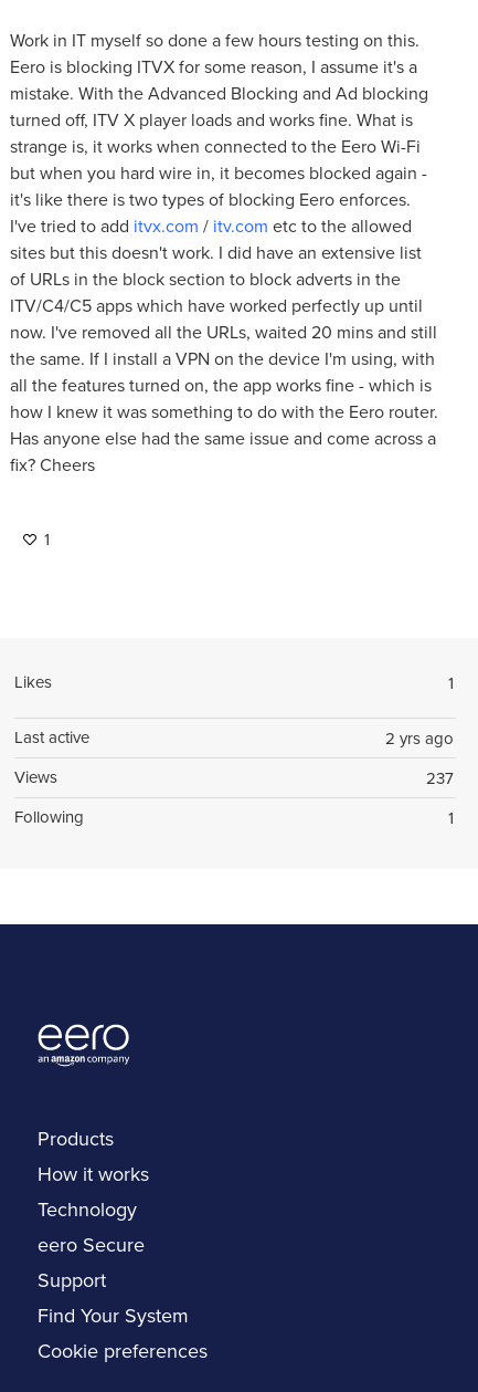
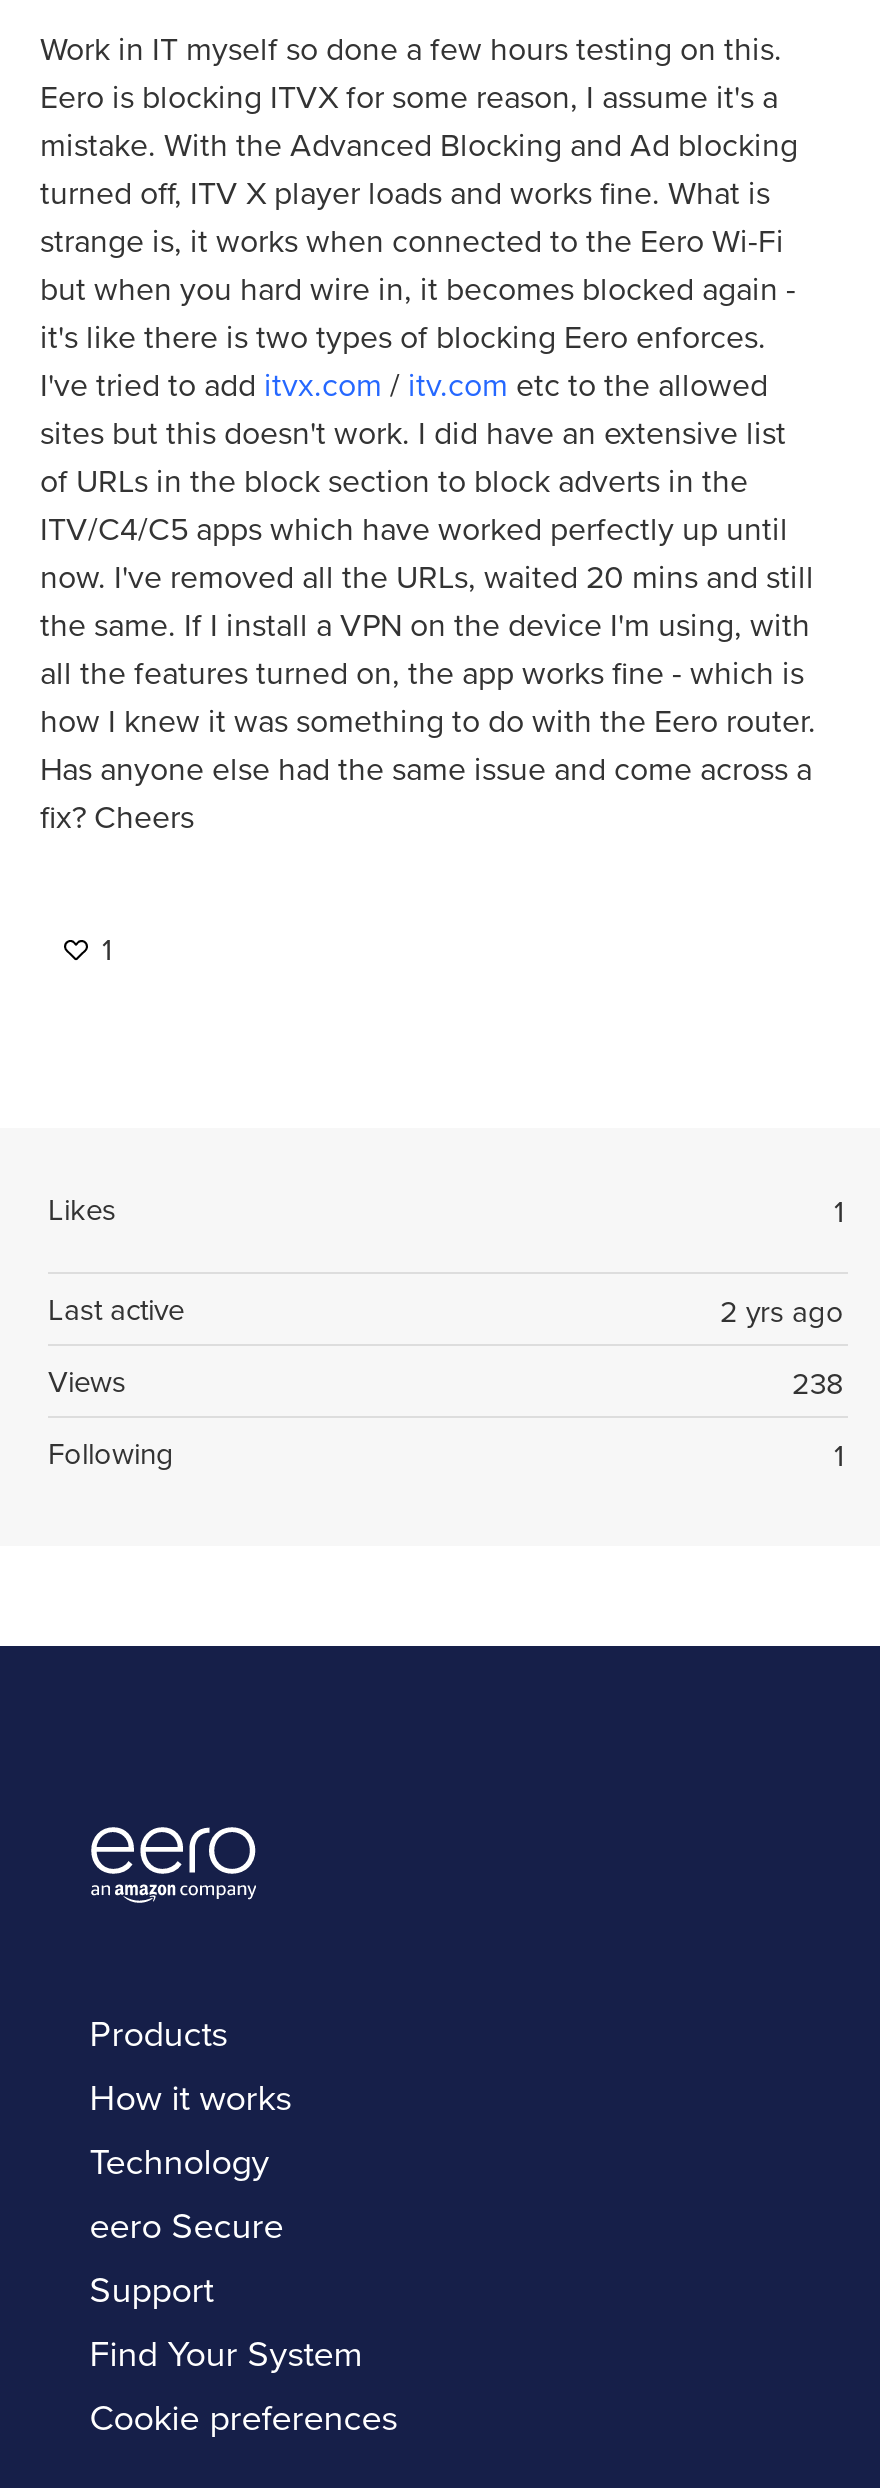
- 237
+ 238
